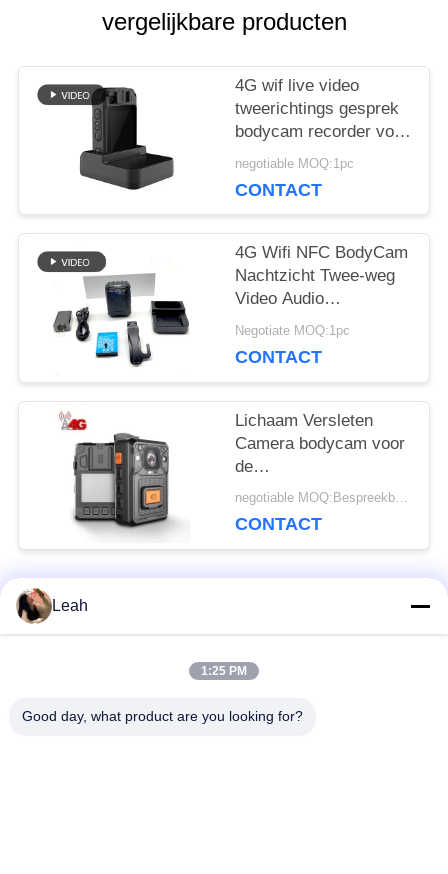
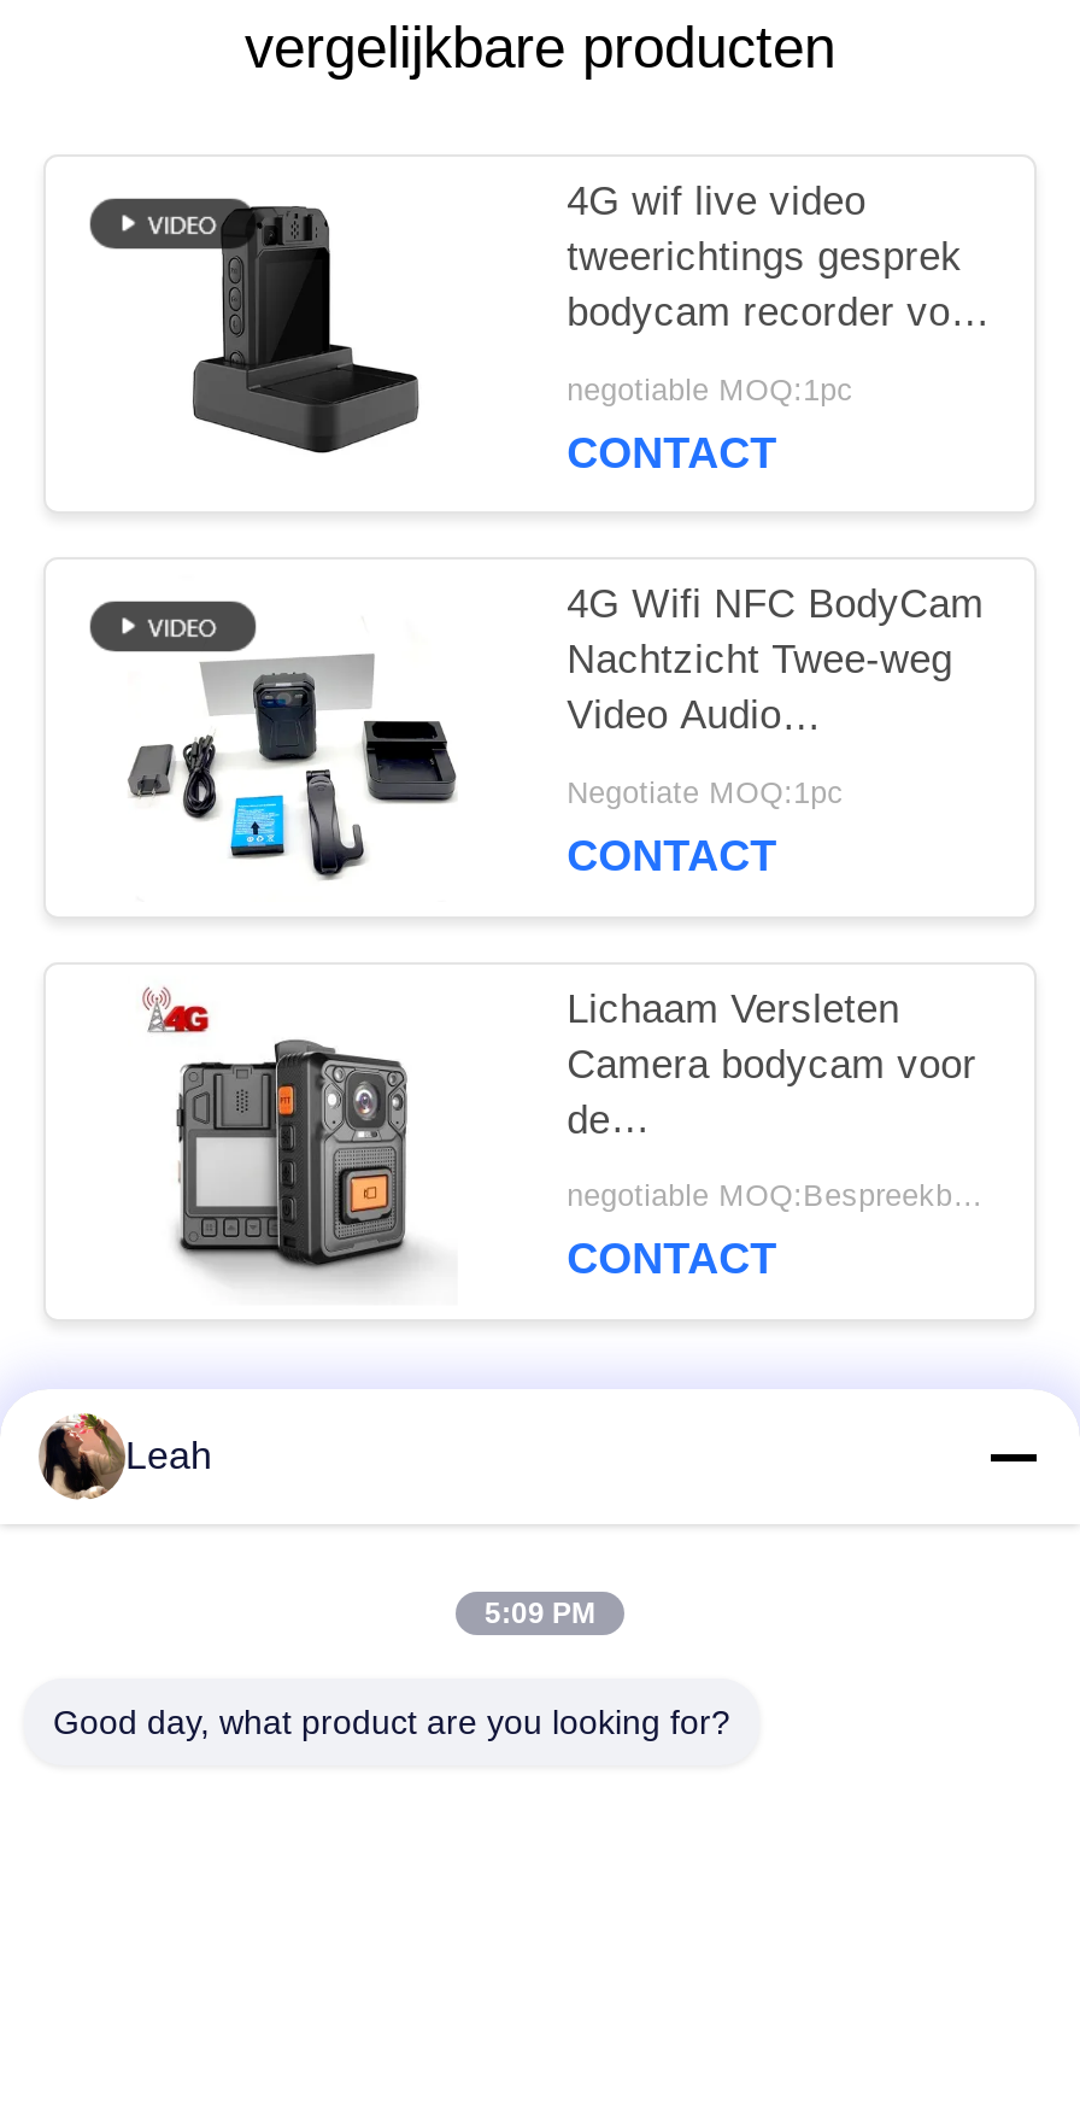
- 1:25 PM
+ 5:09 PM
